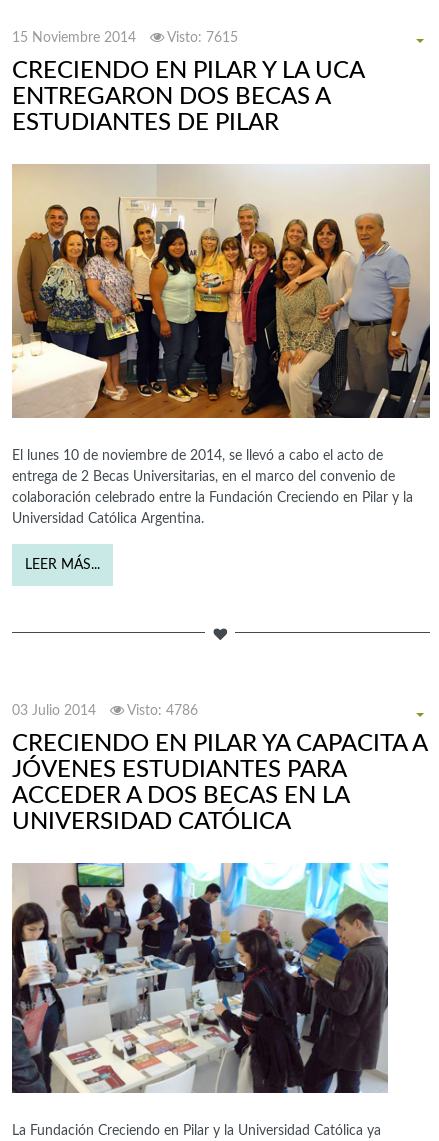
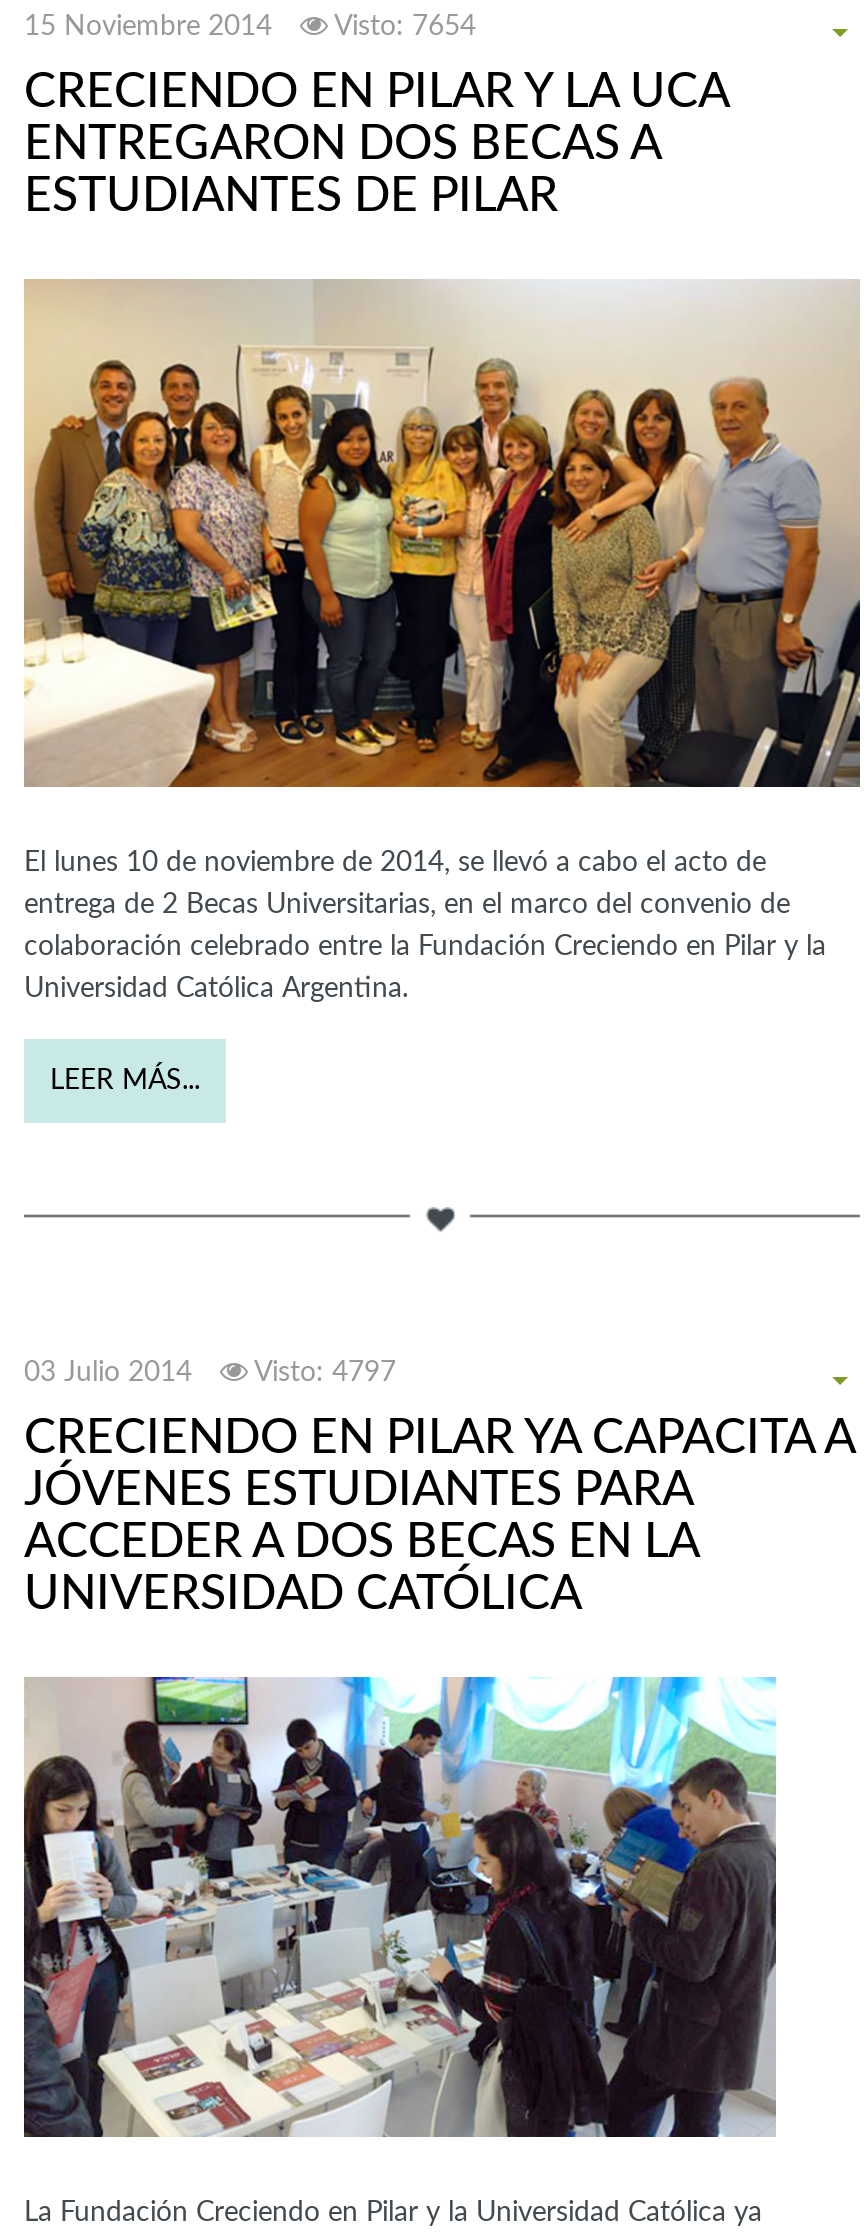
- Visto: 7615
+ Visto: 7654

- Visto: 4786
+ Visto: 4797
